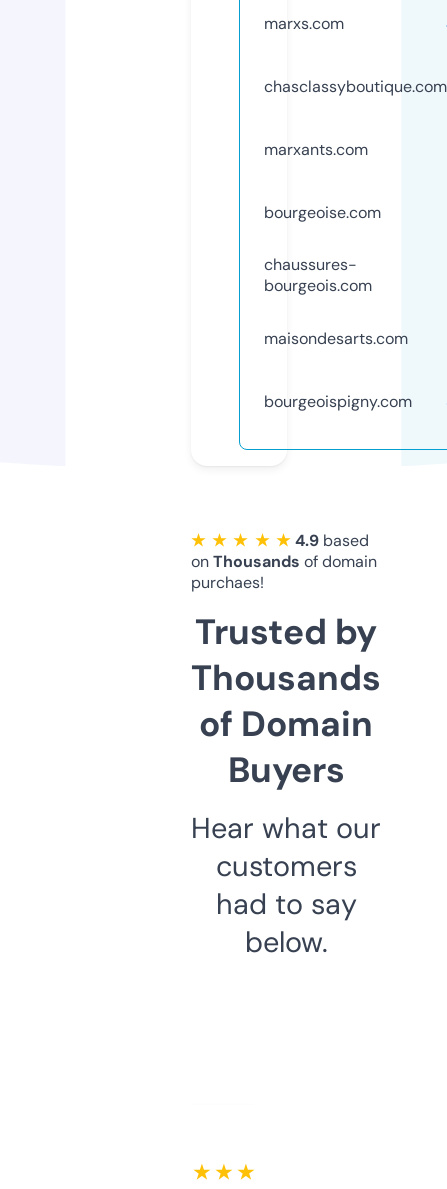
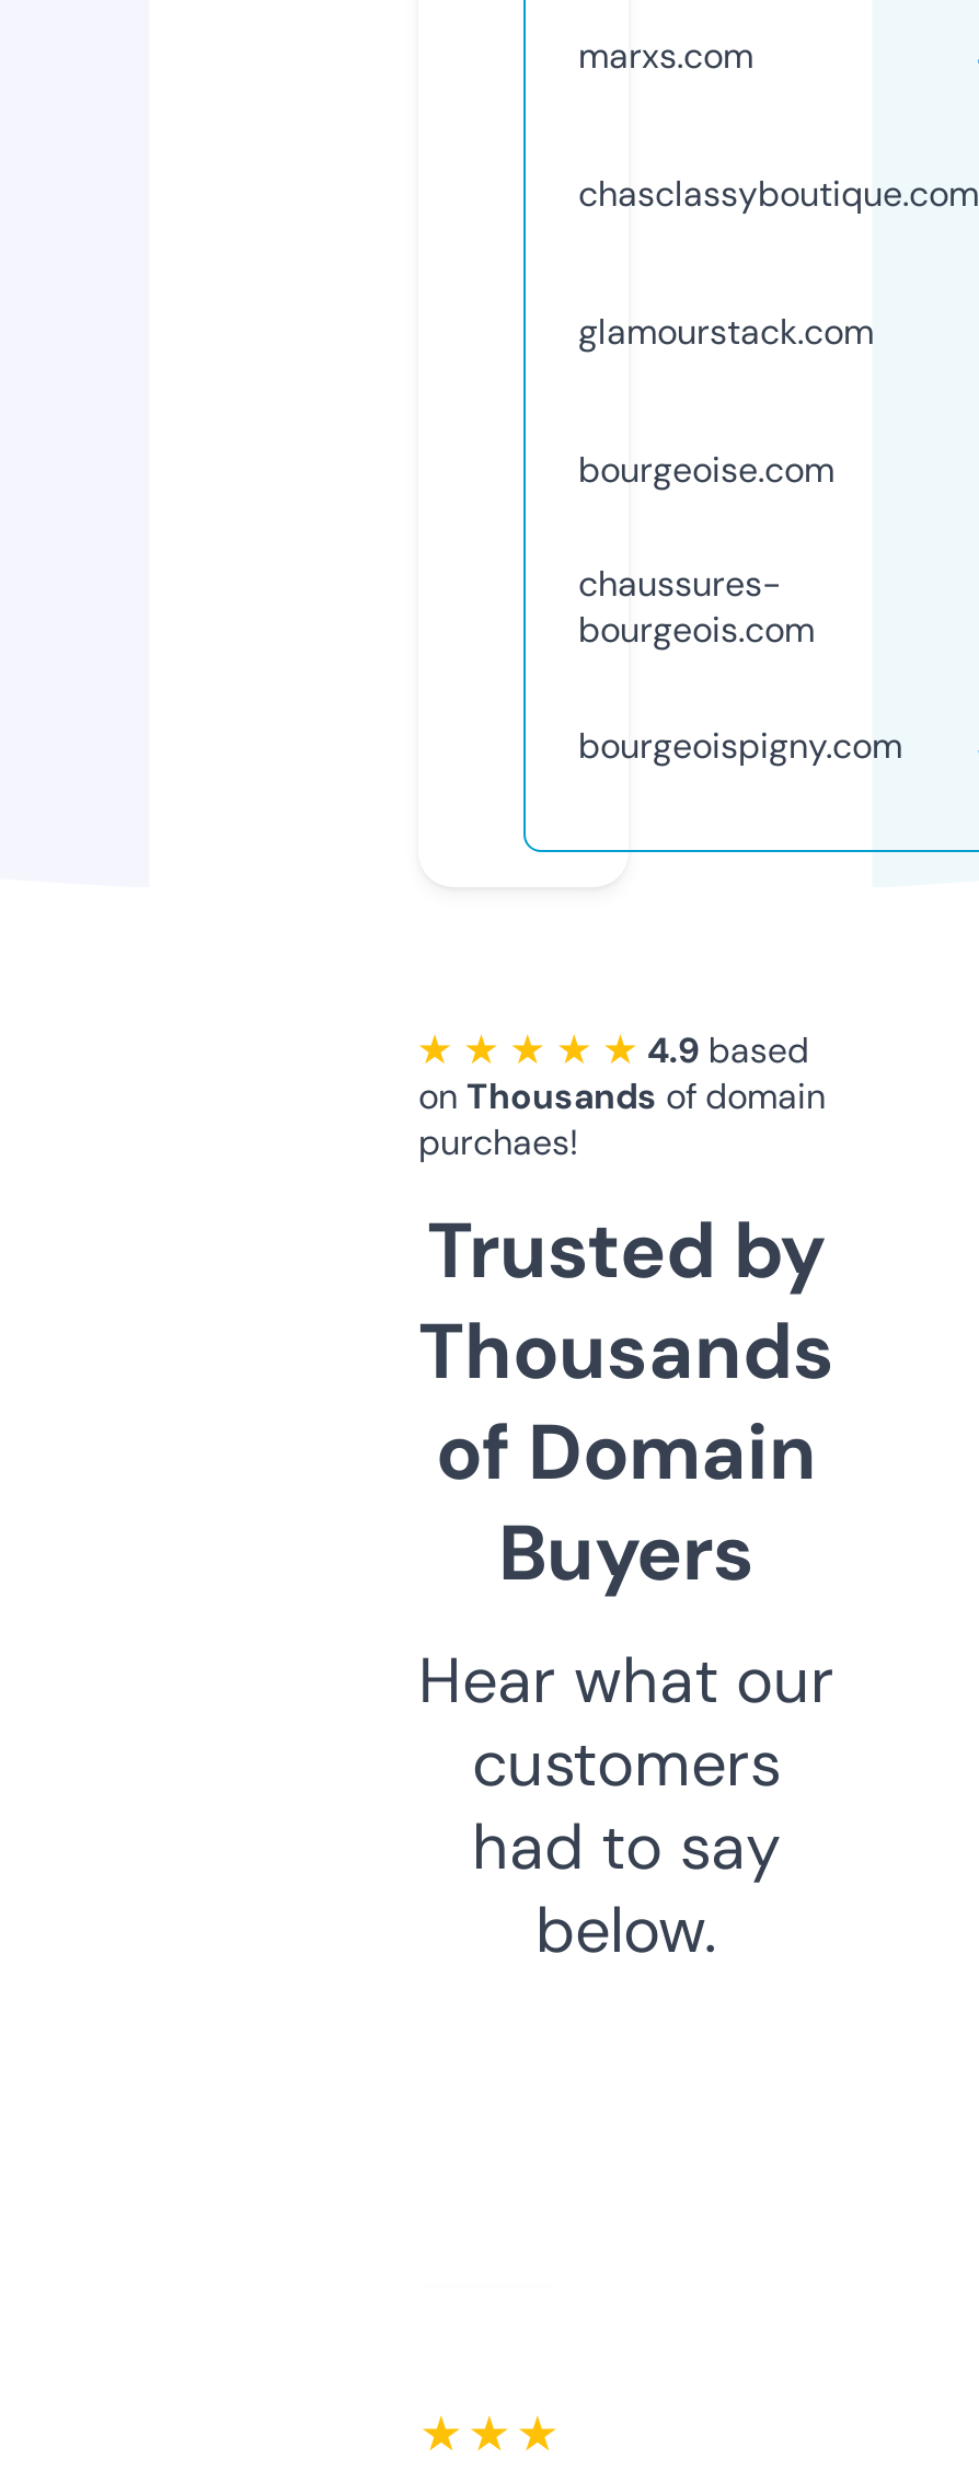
- marxants.com
+ glamourstack.com

- maisondesarts.com
